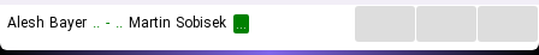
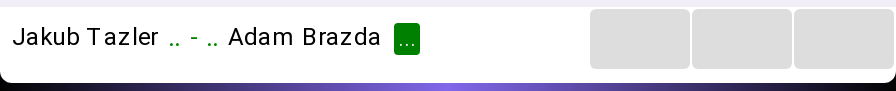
- Alesh Bayer .. - .. Martin Sobisek ...
+ Jakub Tazler .. - .. Adam Brazda ...
